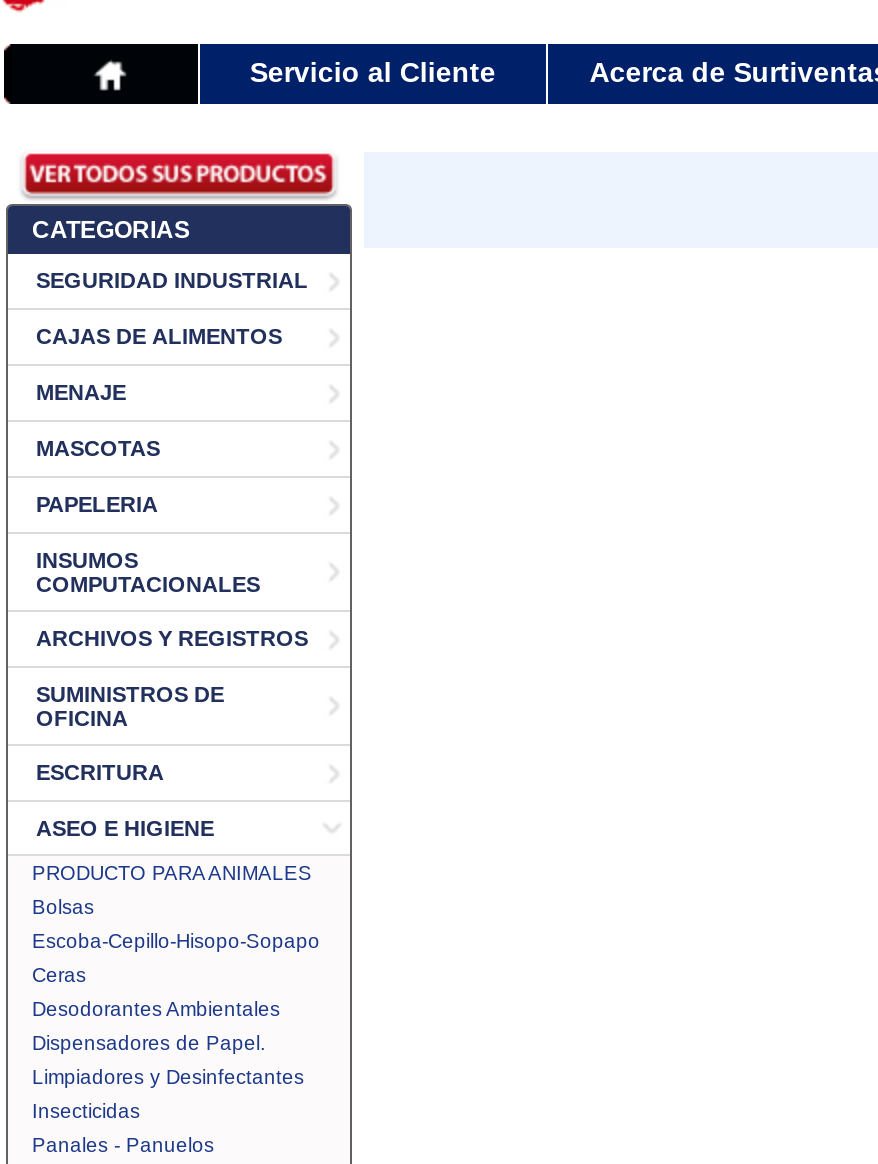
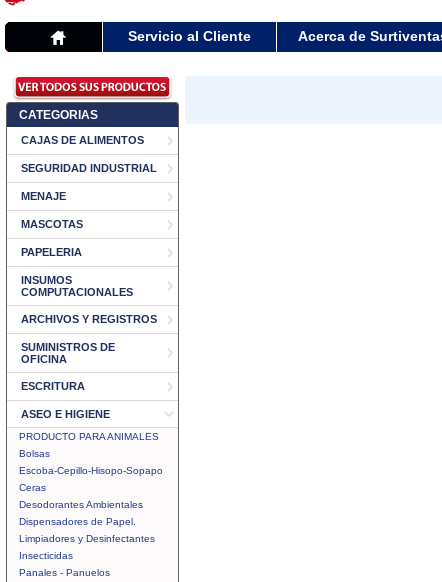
moved down: SEGURIDAD INDUSTRIAL

moved up: CAJAS DE ALIMENTOS
